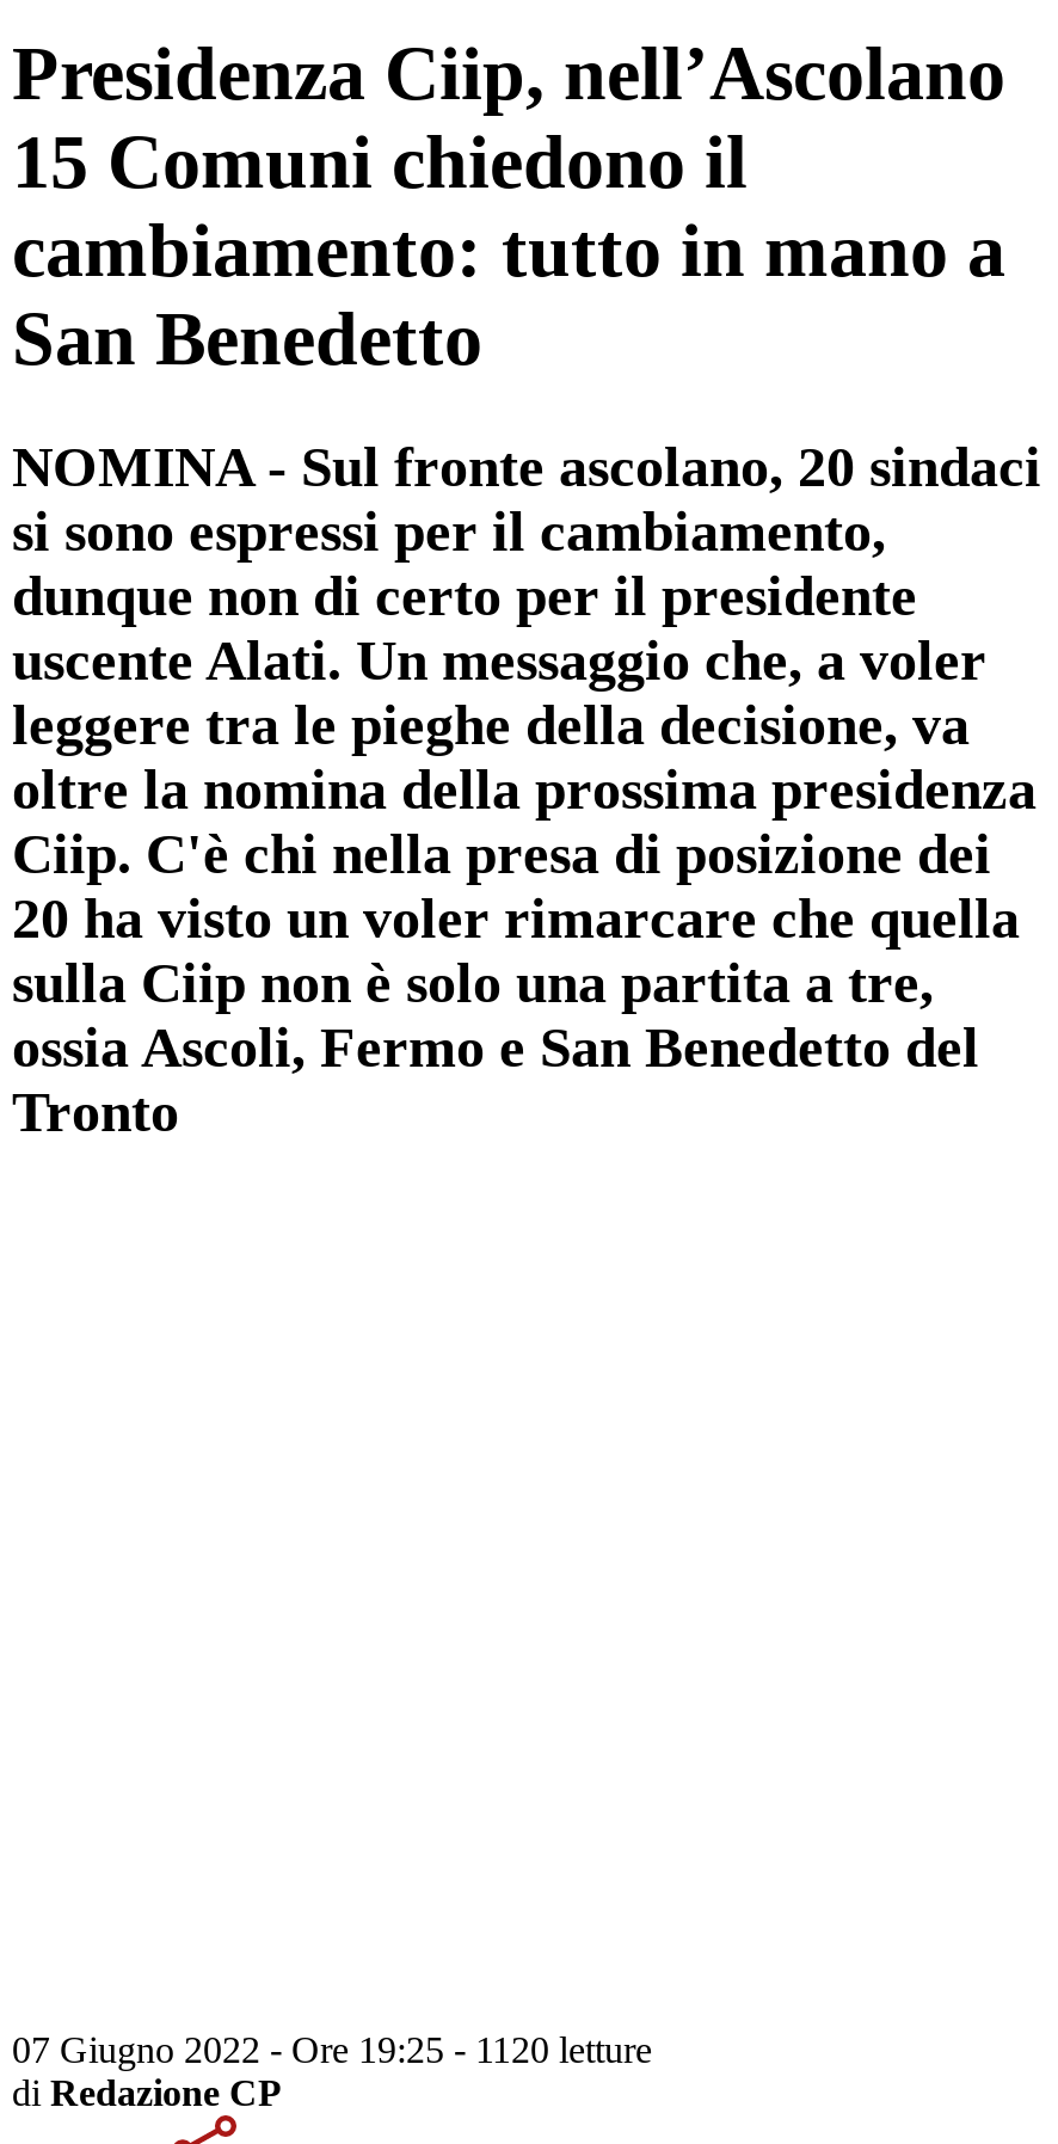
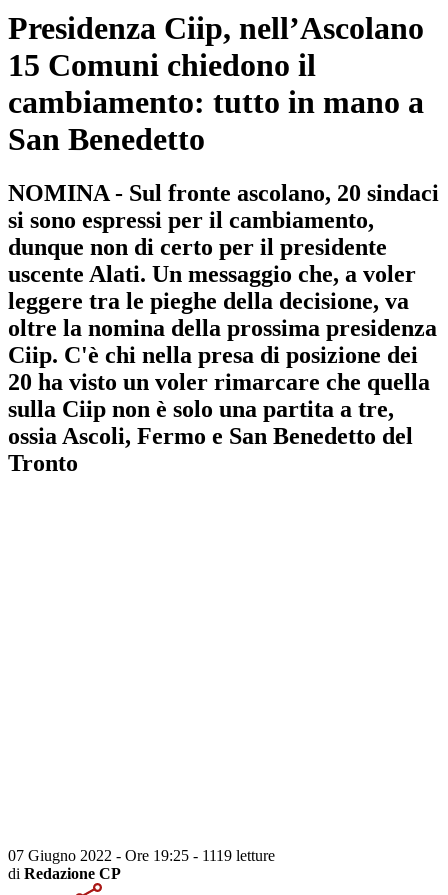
- 07 Giugno 2022 - Ore 19:25 - 1120 letture
+ 07 Giugno 2022 - Ore 19:25 - 1119 letture
